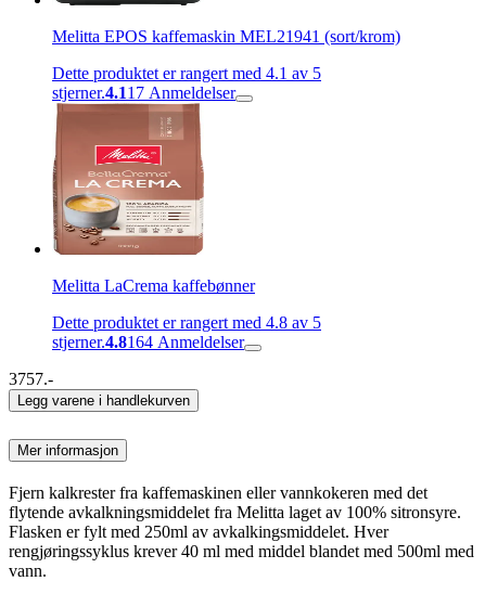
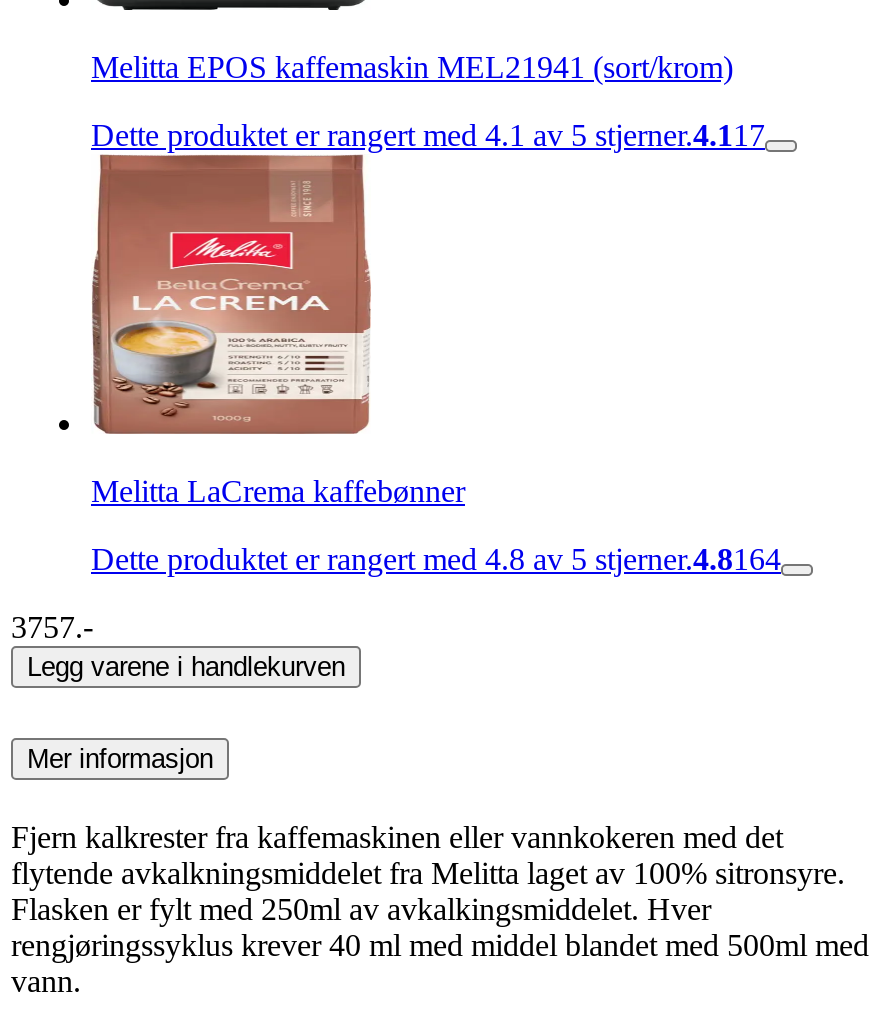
- Dette produktet er rangert med 4.1 av 5
- stjerner.4.1 17 Anmeldelser
+ Dette produktet er rangert med 4.1 av 5 stjerner.4.1 17

- Dette produktet er rangert med 4.8 av 5
- stjerner.4.8164 Anmeldelser
+ Dette produktet er rangert med 4.8 av 5 stjerner.4.8164
